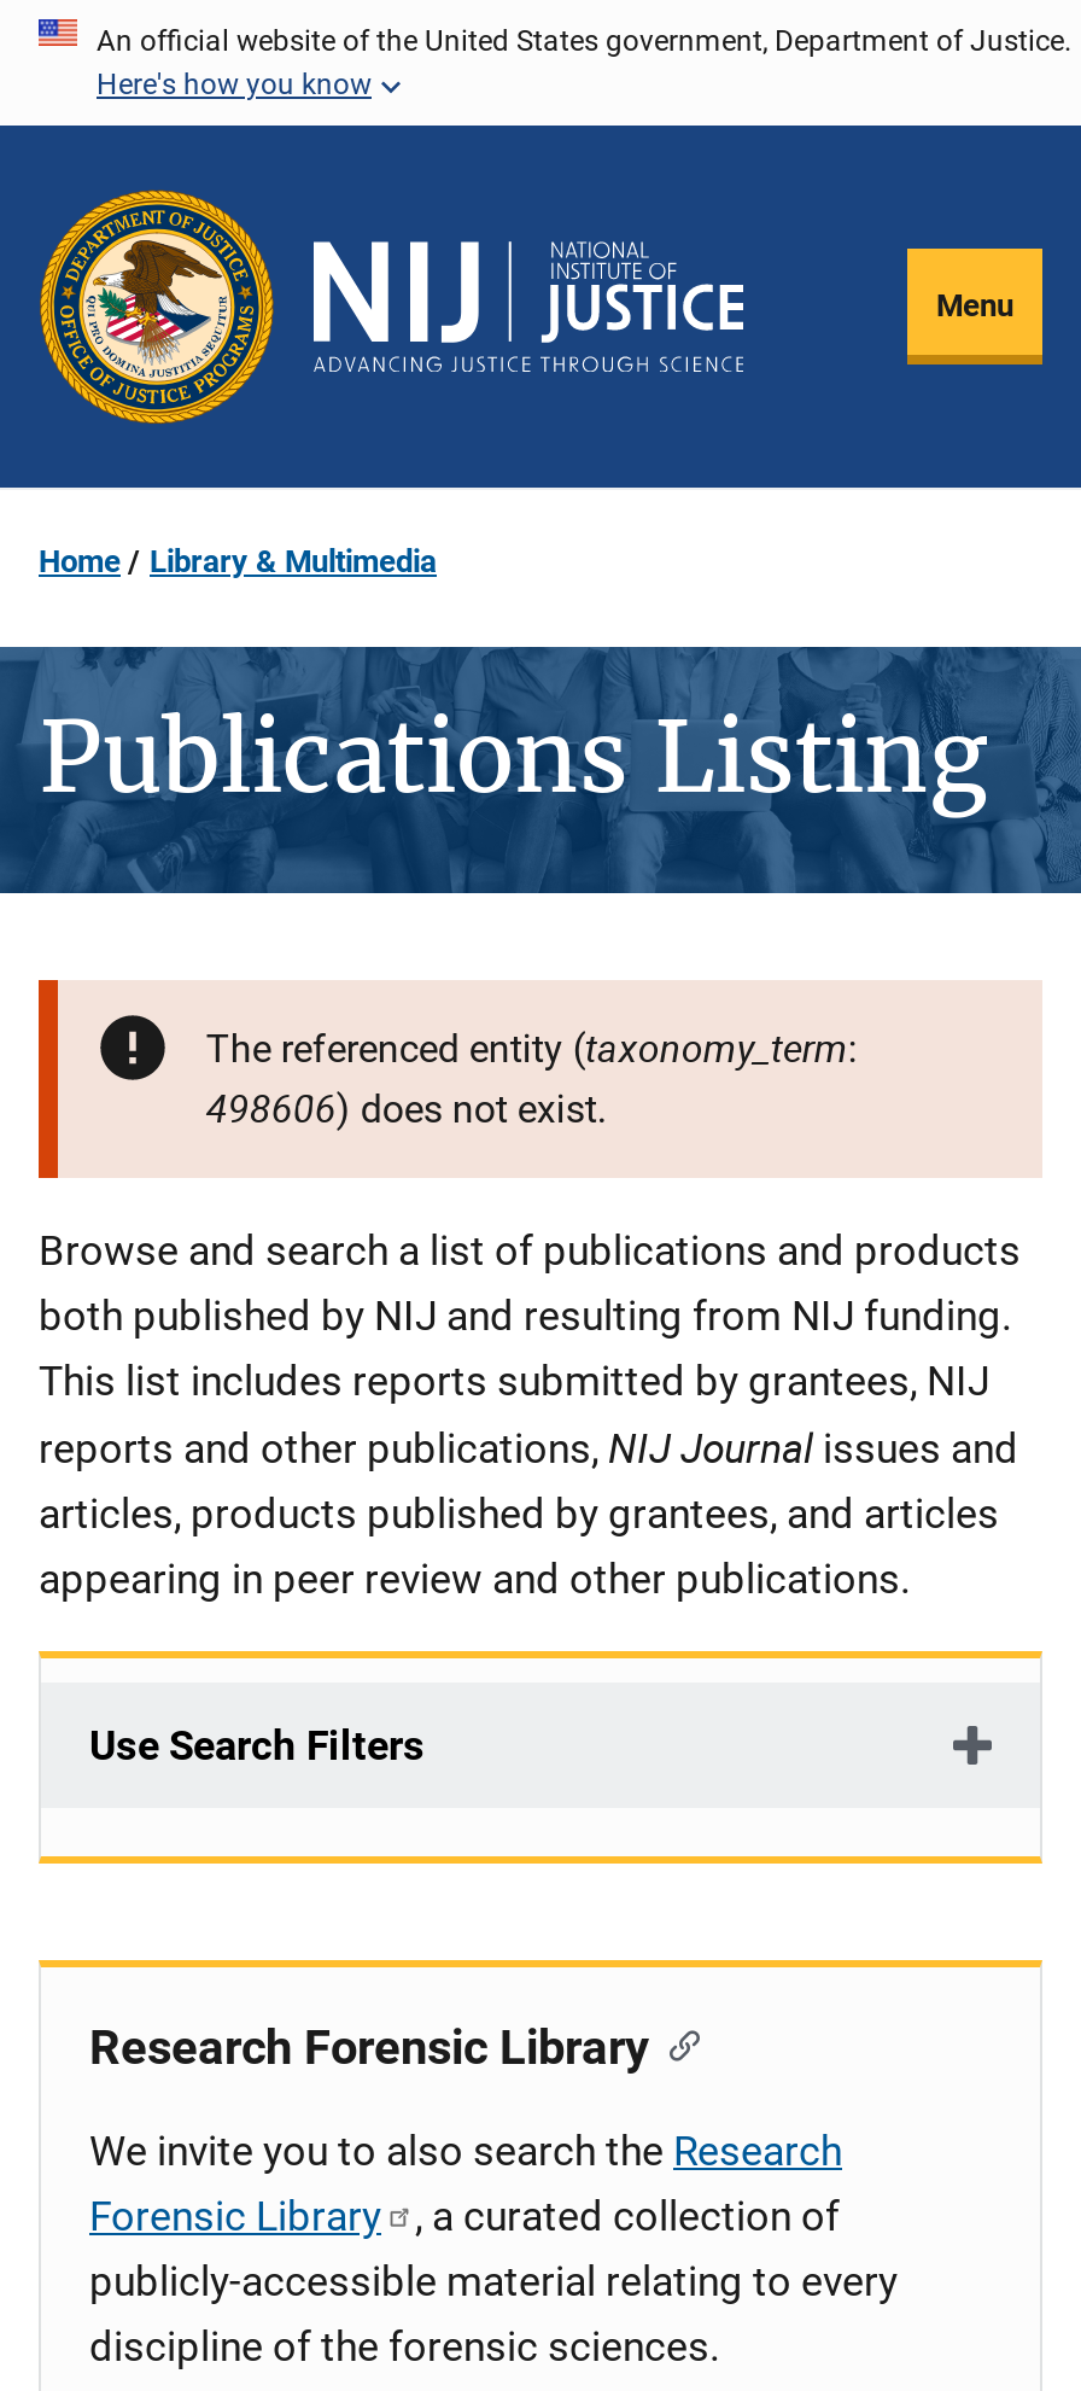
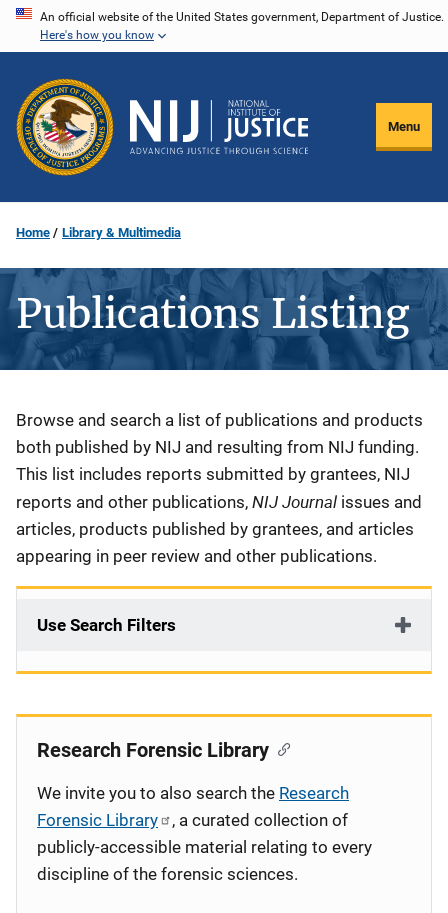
- [image]
- The referenced entity (taxonomy_term:
- 498606) does not exist.
